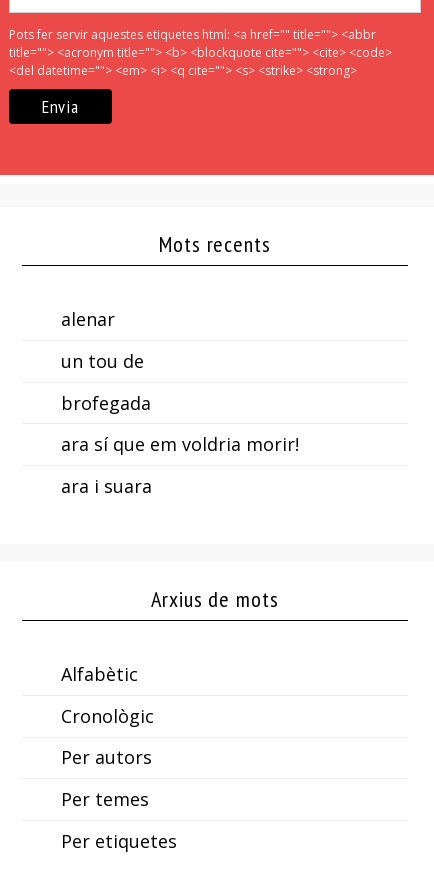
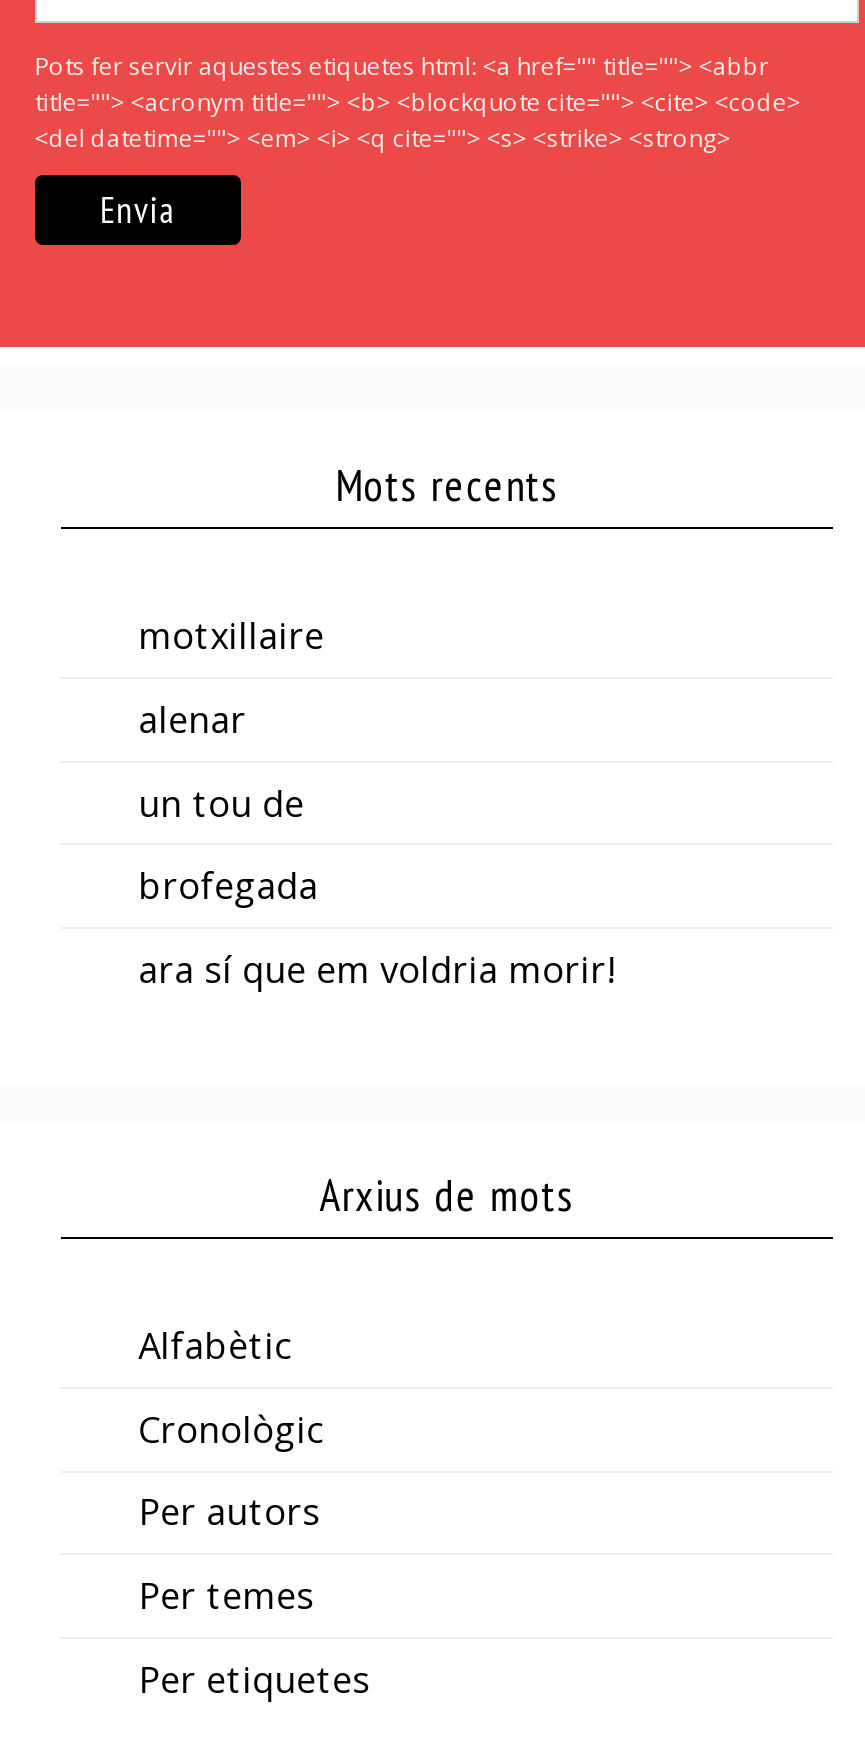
+ motxillaire

moved down: alenar | un tou de | brofegada | ara sí que em voldria morir!

- ara i suara
